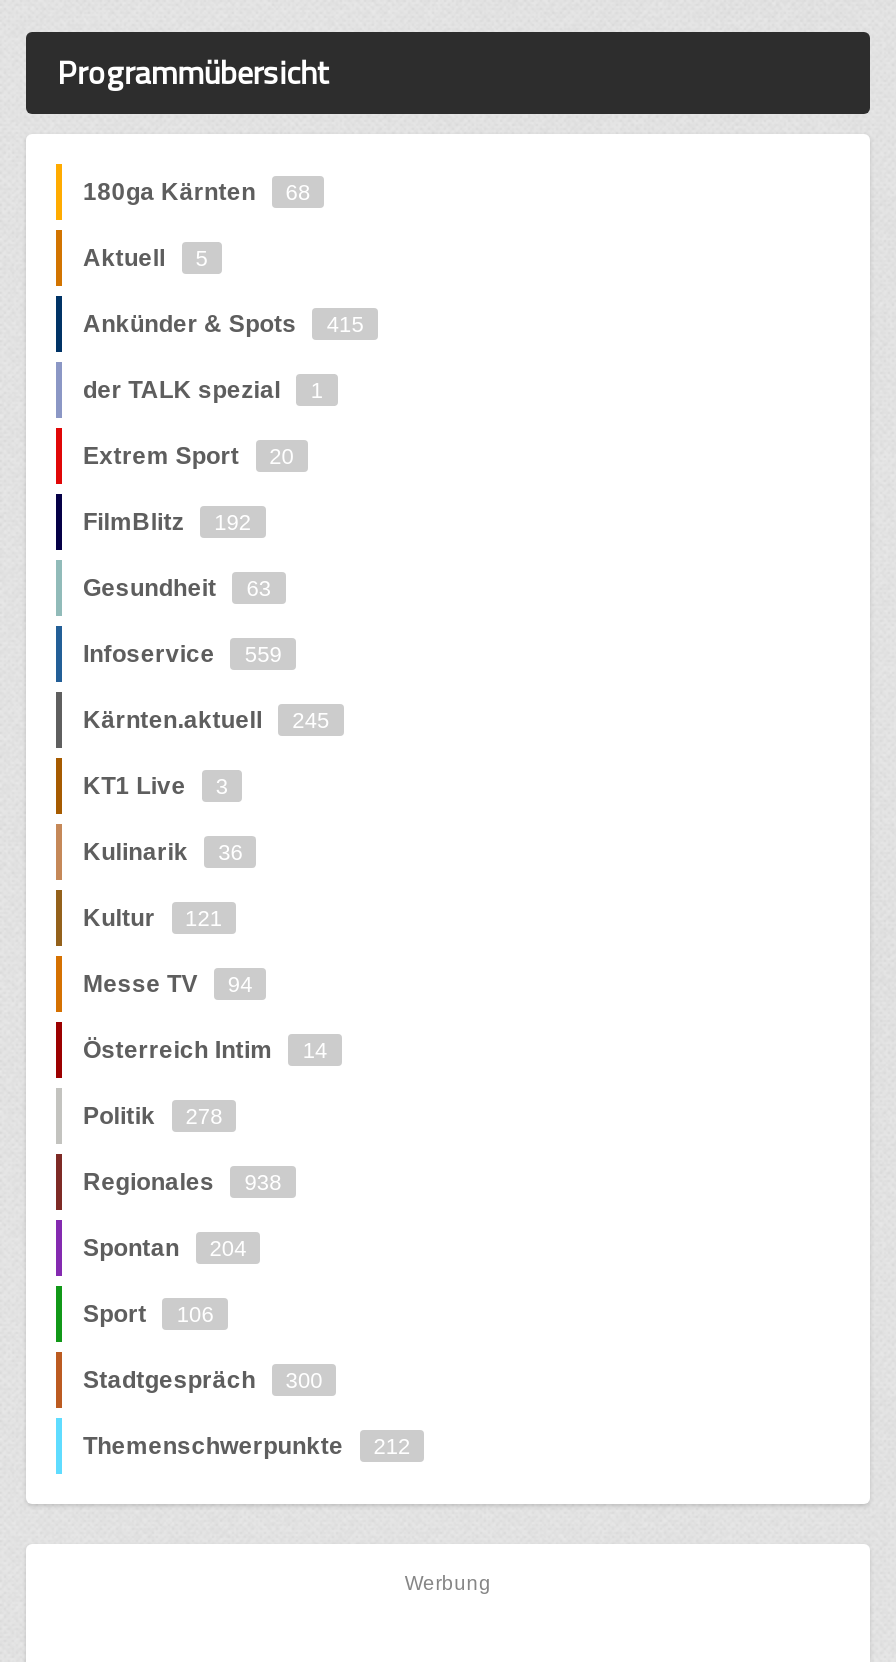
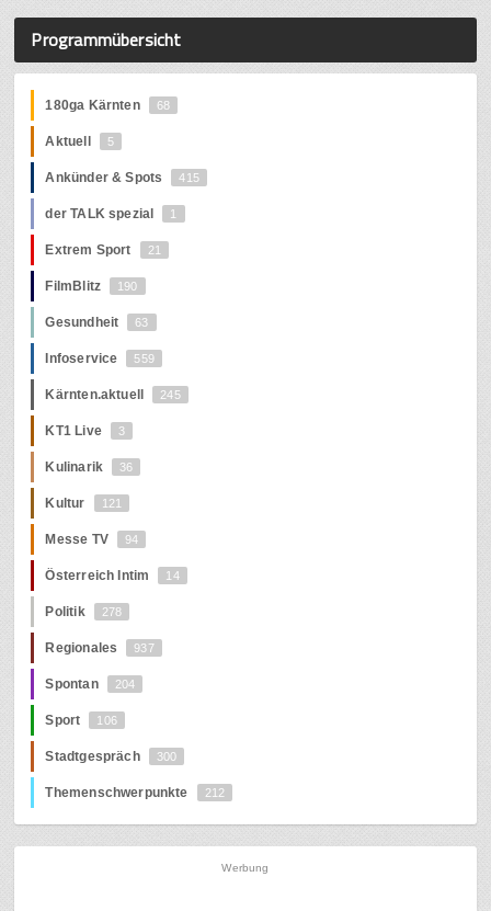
- Extrem Sport 20
+ Extrem Sport 21

- FilmBlitz 192
+ FilmBlitz 190

- Regionales 938
+ Regionales 937
